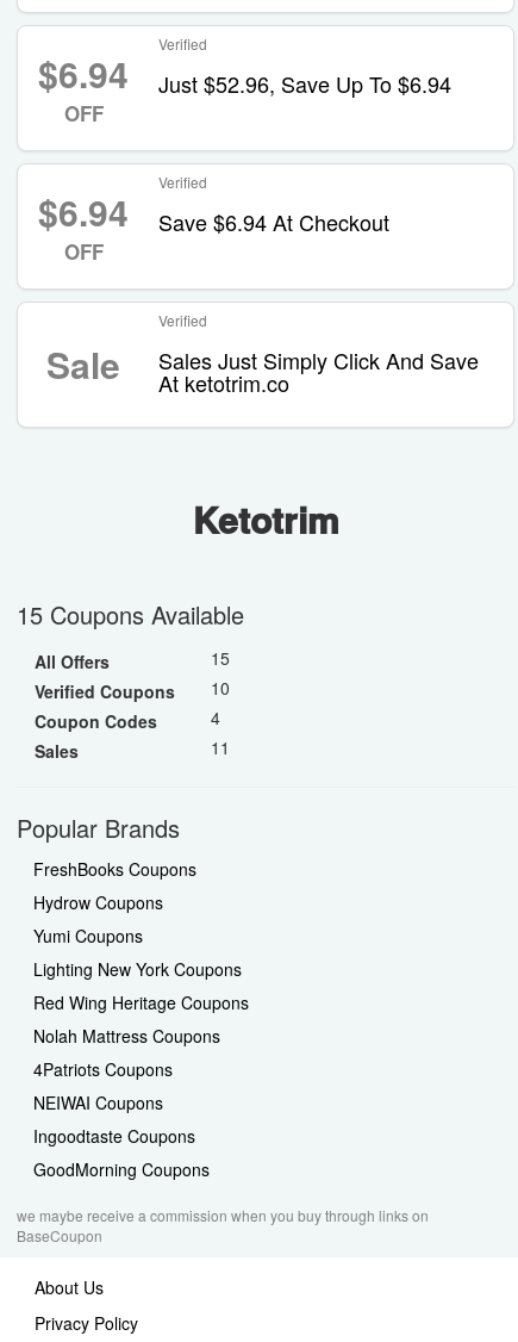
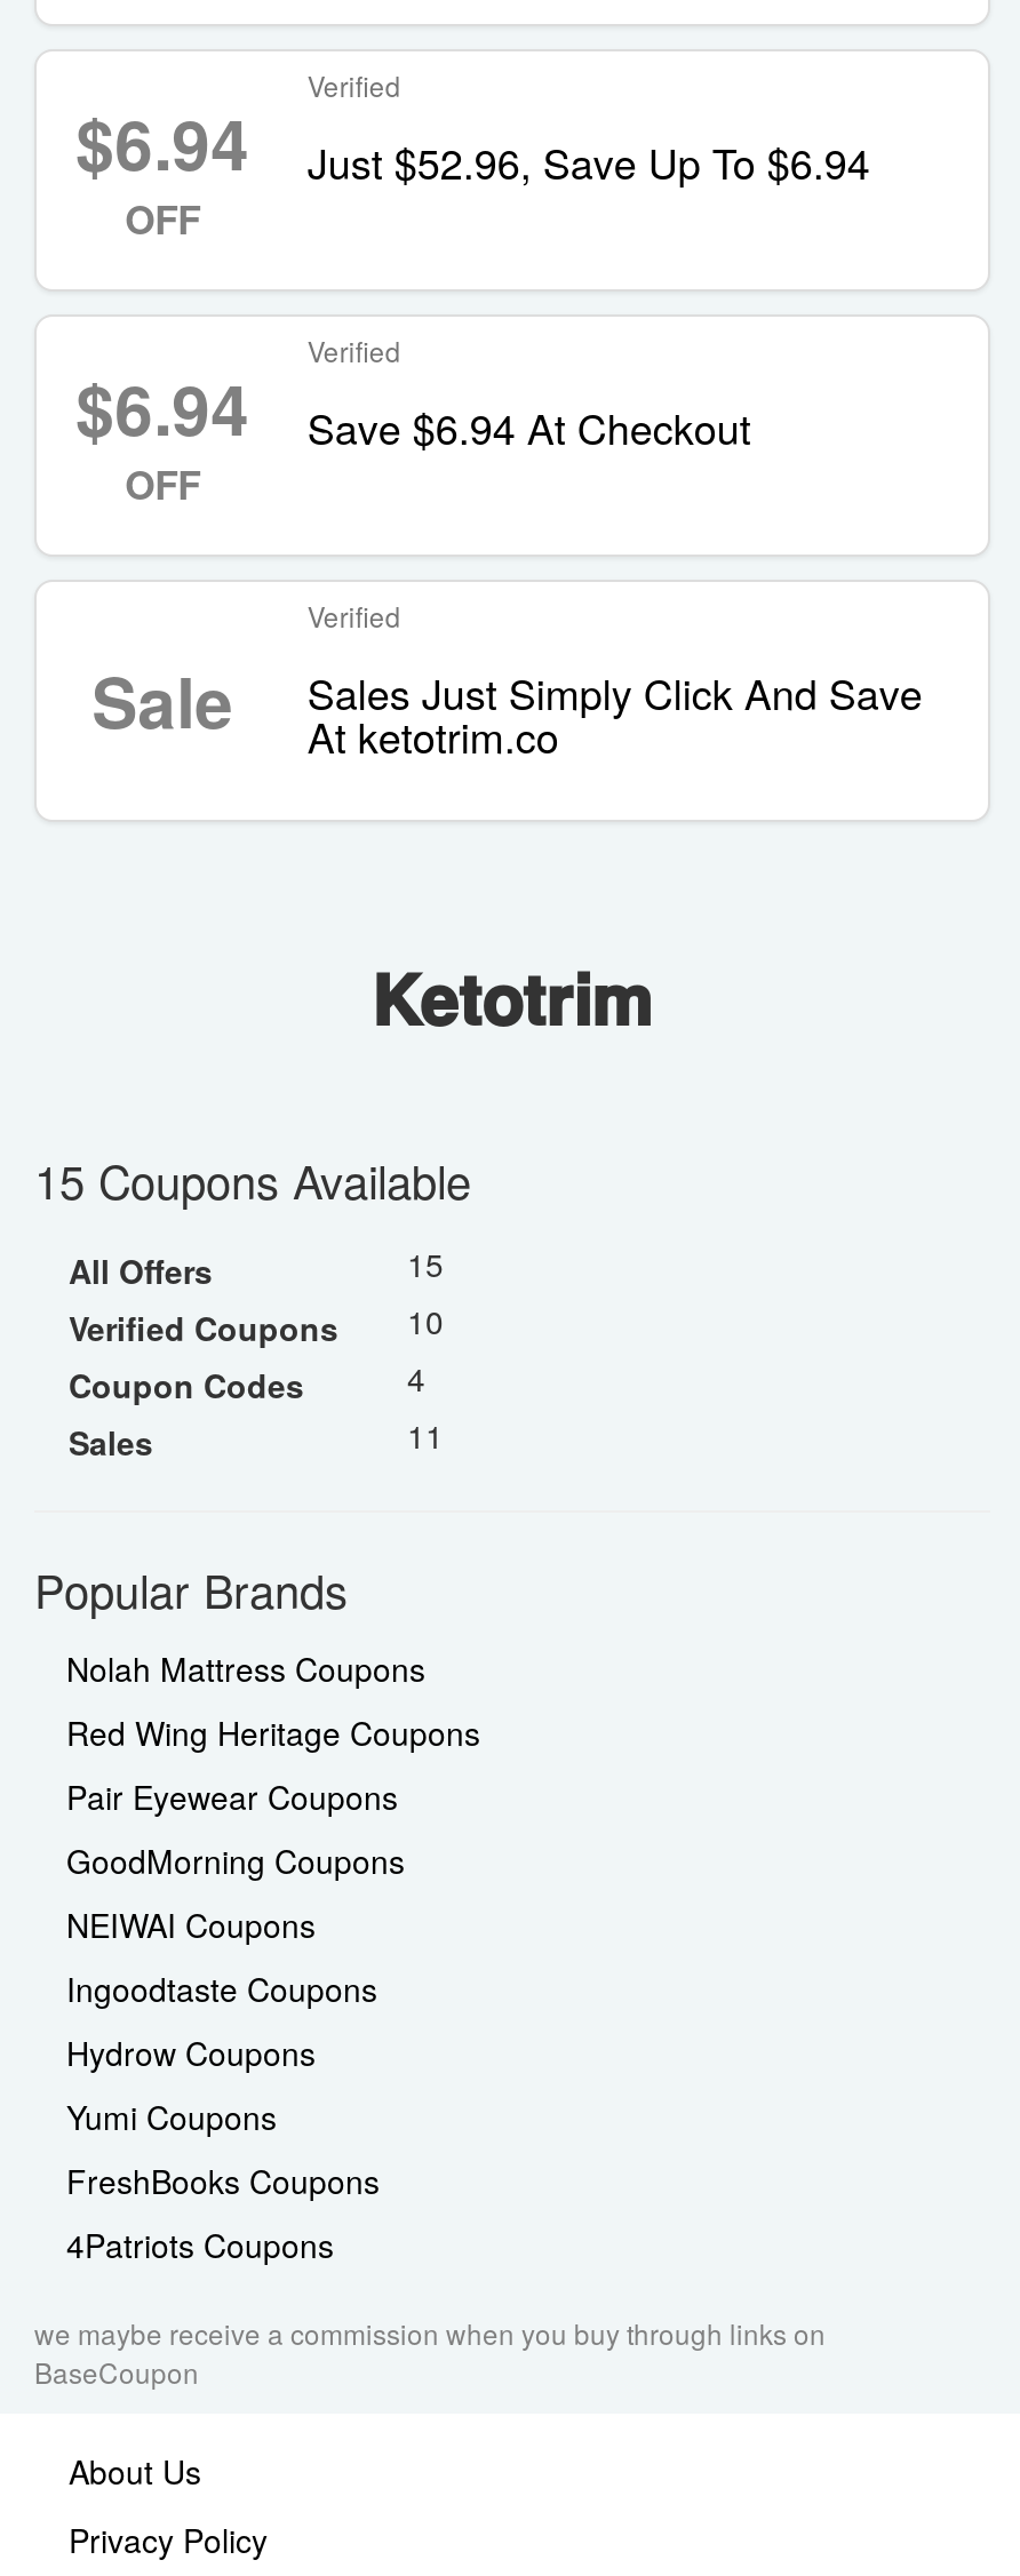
+ Pair Eyewear Coupons

moved down: FreshBooks Coupons

moved down: Hydrow Coupons | Yumi Coupons

- Lighting New York Coupons

moved up: Red Wing Heritage Coupons | Nolah Mattress Coupons

moved down: 4Patriots Coupons

moved up: NEIWAI Coupons | Ingoodtaste Coupons | GoodMorning Coupons
